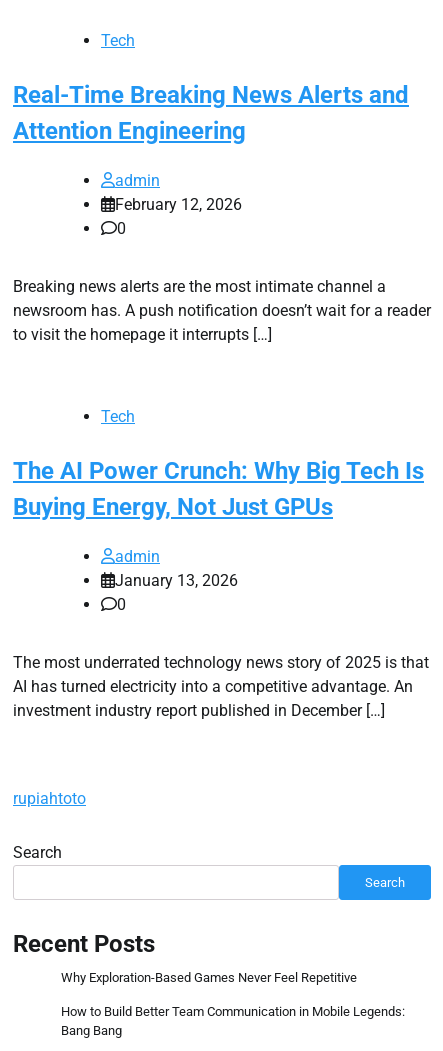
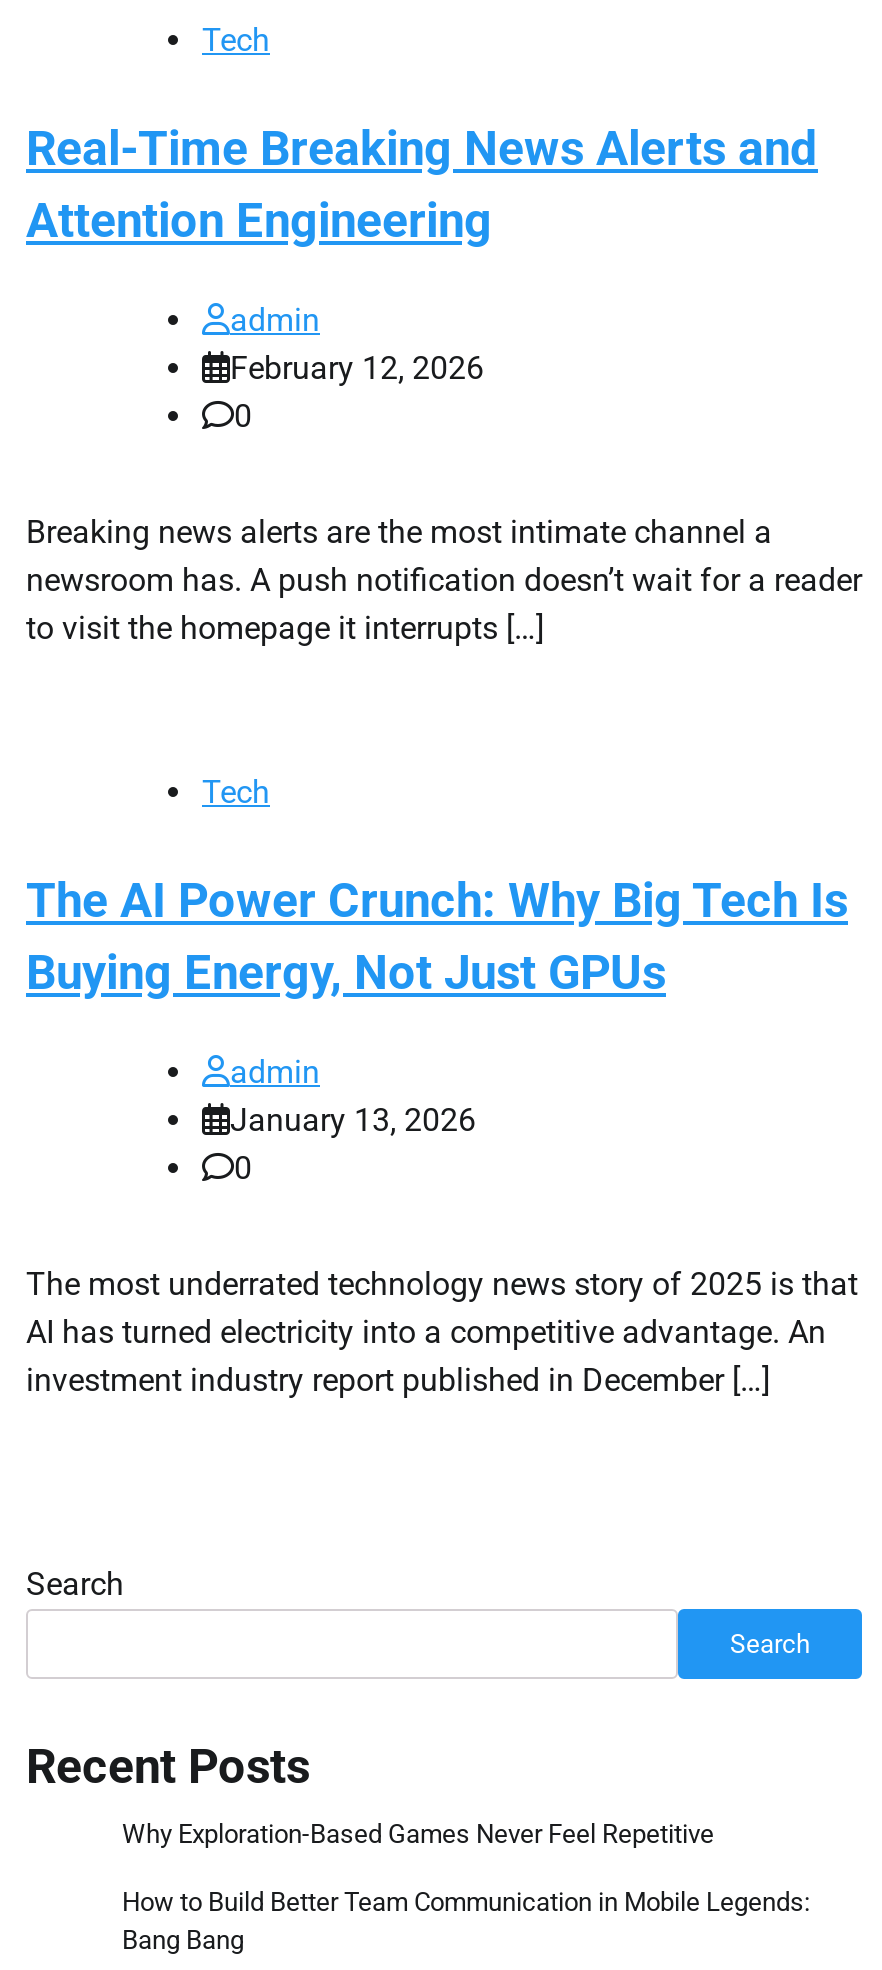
- rupiahtoto
